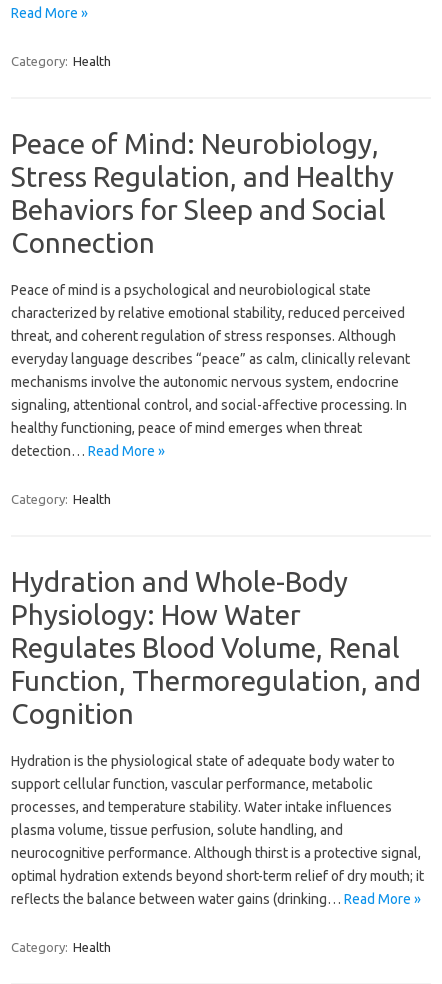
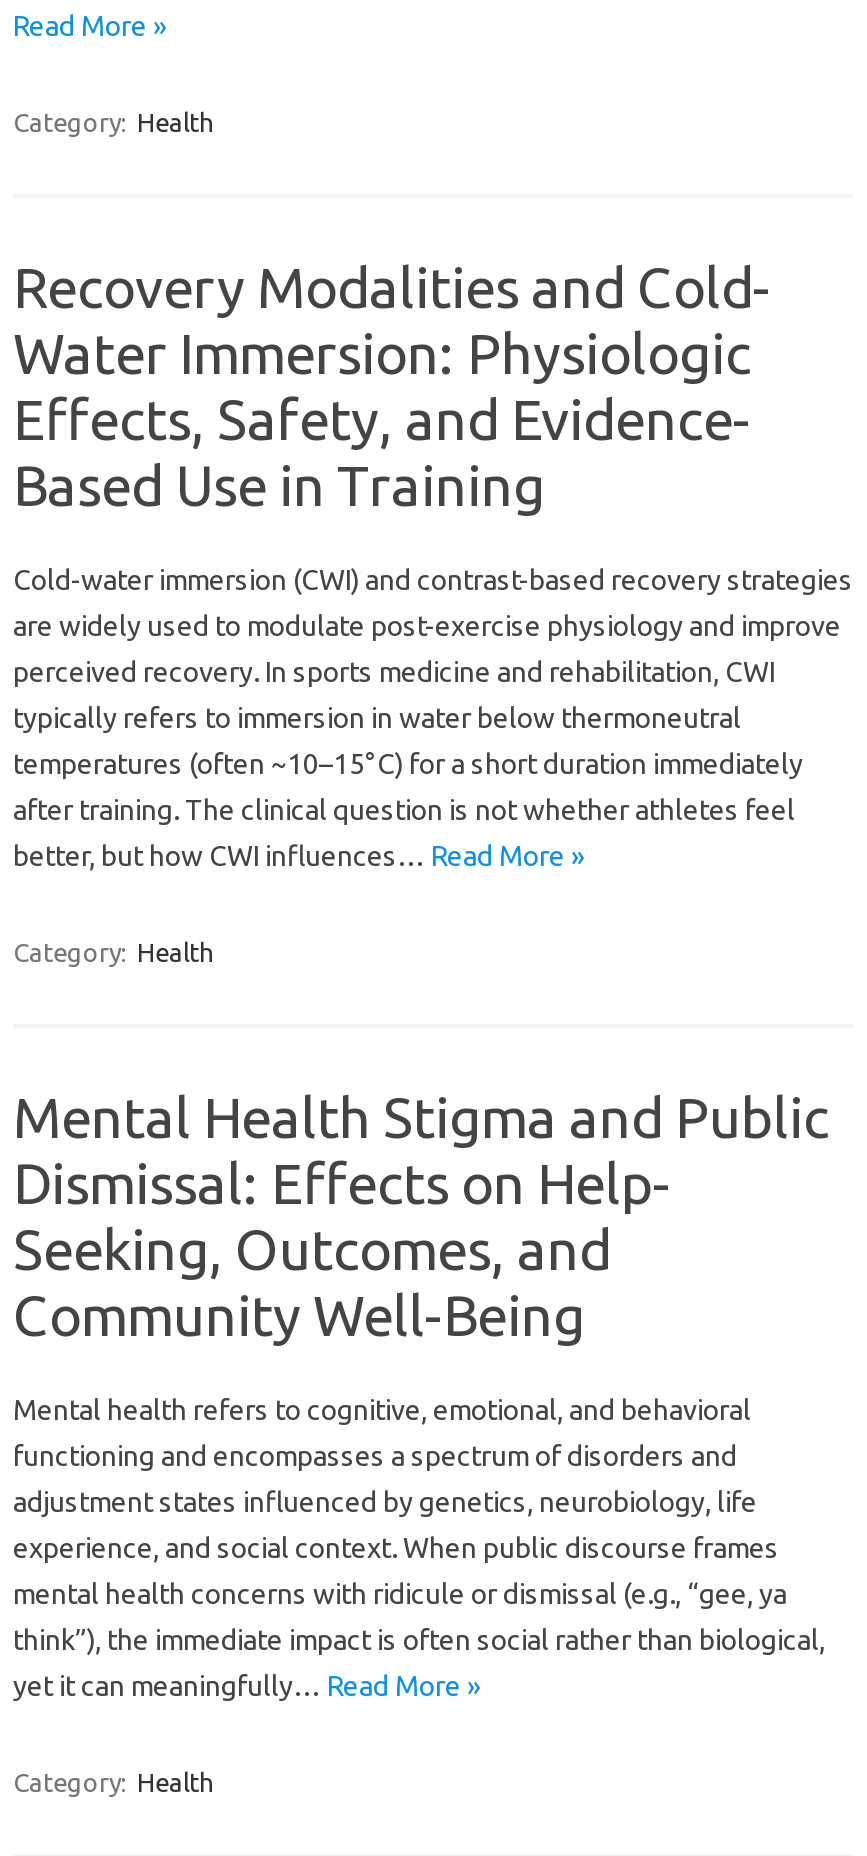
- Peace of Mind: Neurobiology,
- Stress Regulation, and Healthy
- Behaviors for Sleep and Social
- Connection
+ Recovery Modalities and Cold-
+ Water Immersion: Physiologic
+ Effects, Safety, and Evidence-
+ Based Use in Training

- Peace of mind is a psychological and neurobiological state
- characterized by relative emotional stability, reduced perceived
- threat, and coherent regulation of stress responses. Although
- everyday language describes “peace” as calm, clinically relevant
- mechanisms involve the autonomic nervous system, endocrine
- signaling, attentional control, and social-affective processing. In
- healthy functioning, peace of mind emerges when threat
- detection… Read More »
+ Cold-water immersion (CWI) and contrast-based recovery strategies
+ are widely used to modulate post-exercise physiology and improve
+ perceived recovery. In sports medicine and rehabilitation, CWI
+ typically refers to immersion in water below thermoneutral
+ temperatures (often ~10–15°C) for a short duration immediately
+ after training. The clinical question is not whether athletes feel
+ better, but how CWI influences… Read More »

- Hydration and Whole-Body
- Physiology: How Water
- Regulates Blood Volume, Renal
- Function, Thermoregulation, and
- Cognition
+ Mental Health Stigma and Public
+ Dismissal: Effects on Help-
+ Seeking, Outcomes, and
+ Community Well-Being

- Hydration is the physiological state of adequate body water to
- support cellular function, vascular performance, metabolic
- processes, and temperature stability. Water intake influences
- plasma volume, tissue perfusion, solute handling, and
- neurocognitive performance. Although thirst is a protective signal,
- optimal hydration extends beyond short-term relief of dry mouth; it
- reflects the balance between water gains (drinking… Read More »
+ Mental health refers to cognitive, emotional, and behavioral
+ functioning and encompasses a spectrum of disorders and
+ adjustment states influenced by genetics, neurobiology, life
+ experience, and social context. When public discourse frames
+ mental health concerns with ridicule or dismissal (e.g., “gee, ya
+ think”), the immediate impact is often social rather than biological,
+ yet it can meaningfully… Read More »
